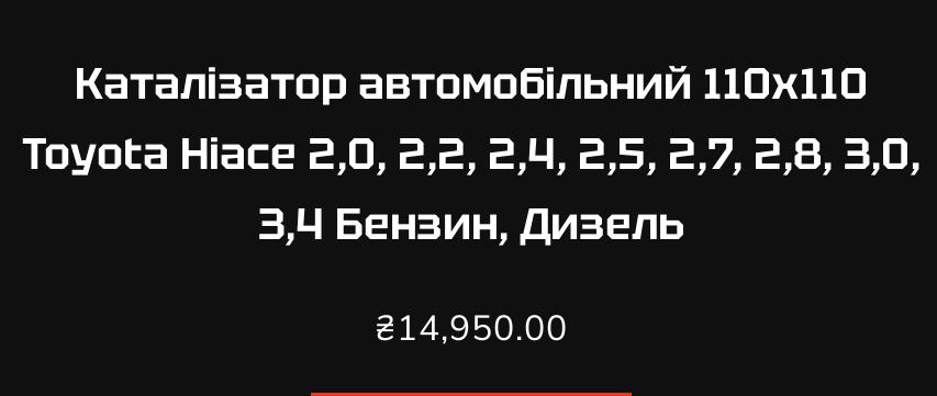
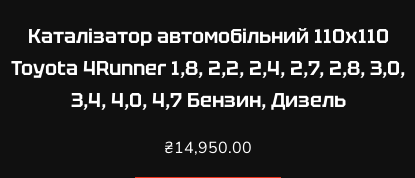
- Toyota Hiace 2,0, 2,2, 2,4, 2,5, 2,7, 2,8, 3,0,
- 3,4 Бензин, Дизель
+ Toyota 4Runner 1,8, 2,2, 2,4, 2,7, 2,8, 3,0,
+ 3,4, 4,0, 4,7 Бензин, Дизель
